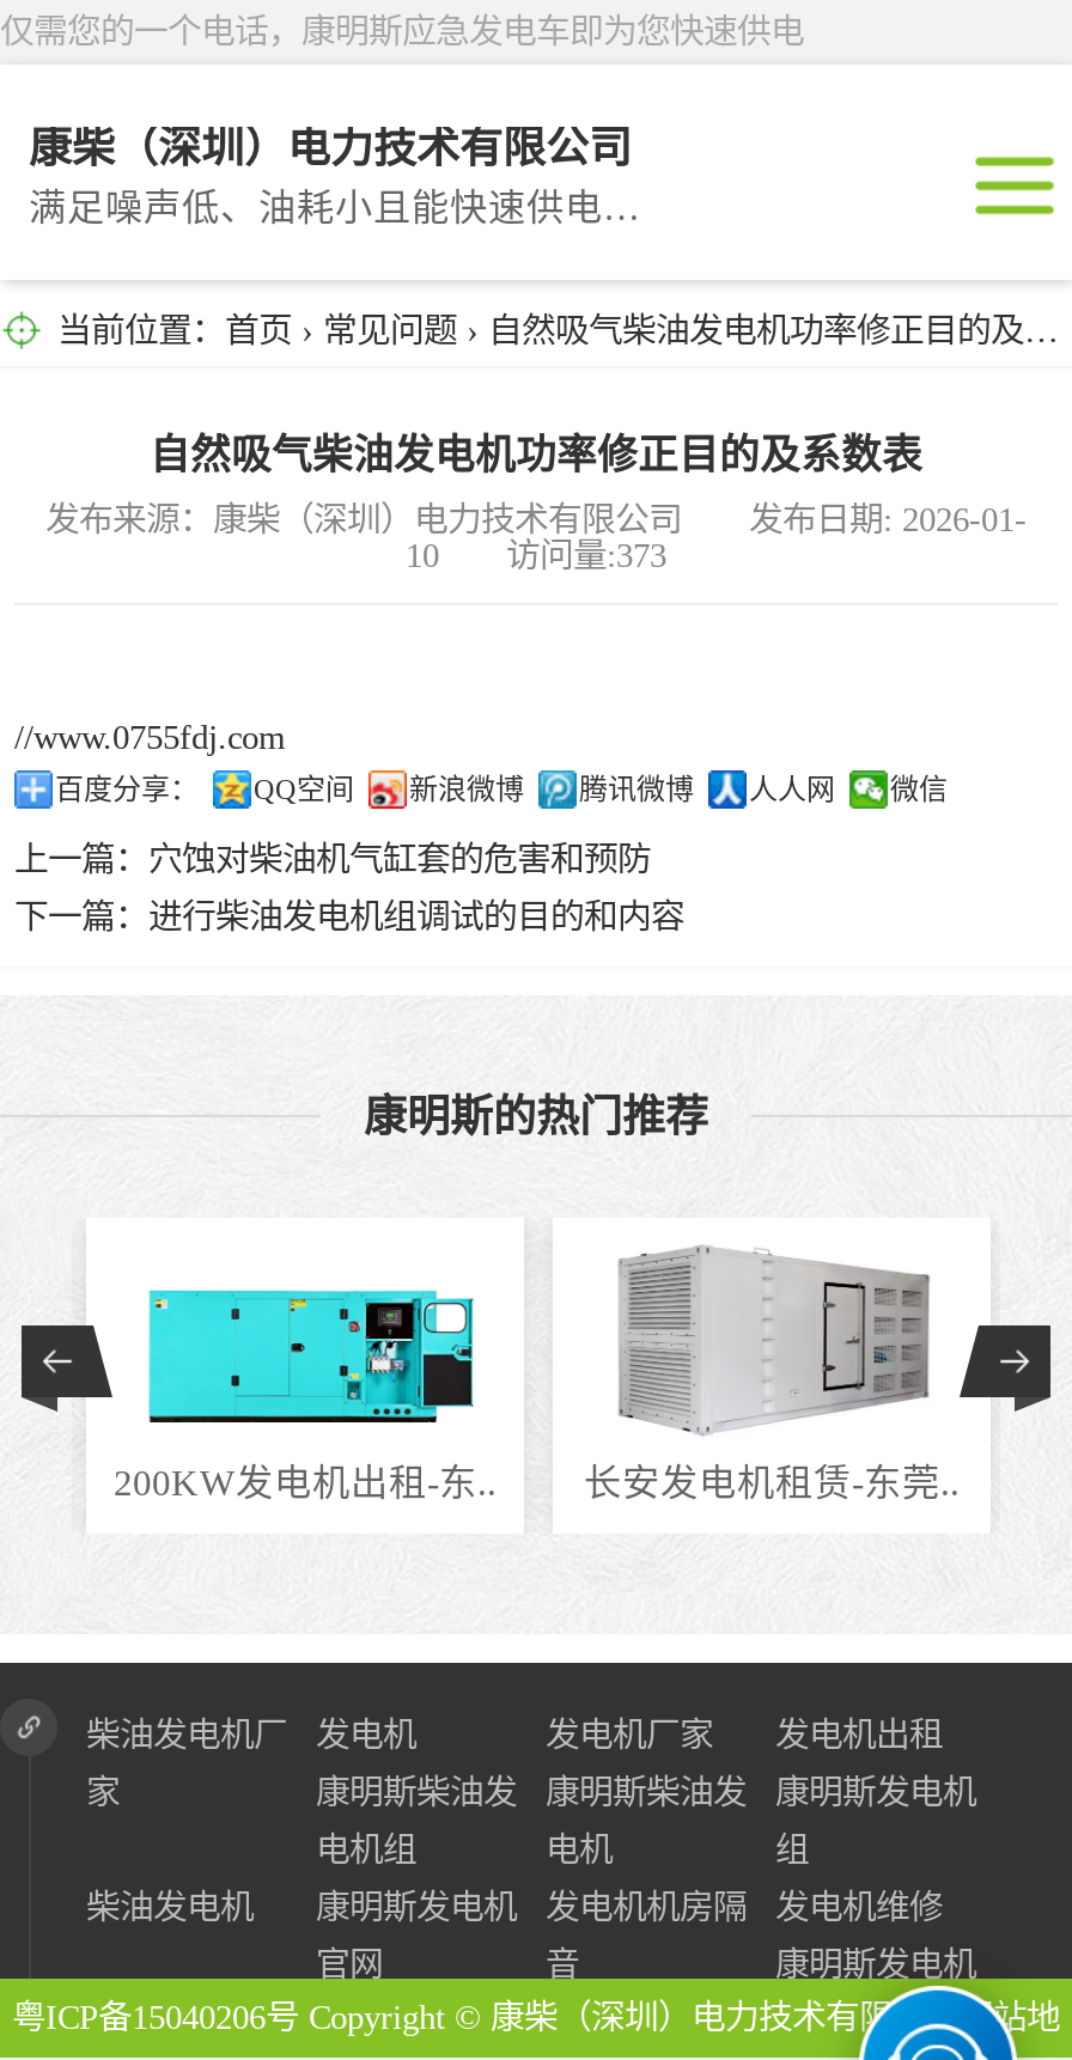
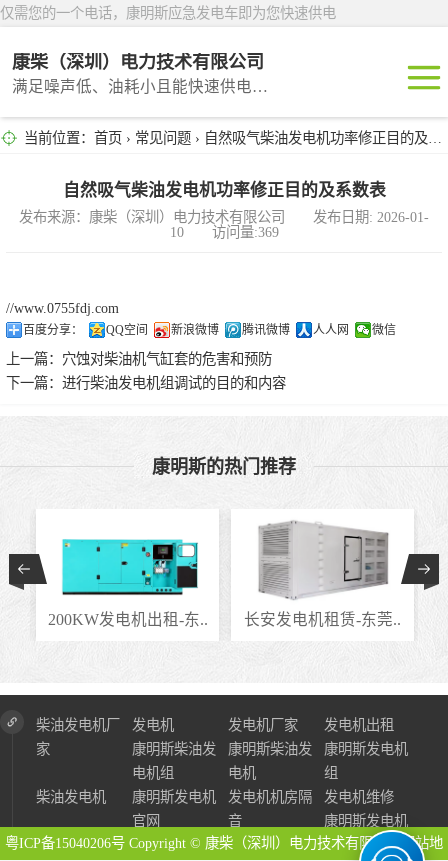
- 10 访问量:373
+ 10 访问量:369
